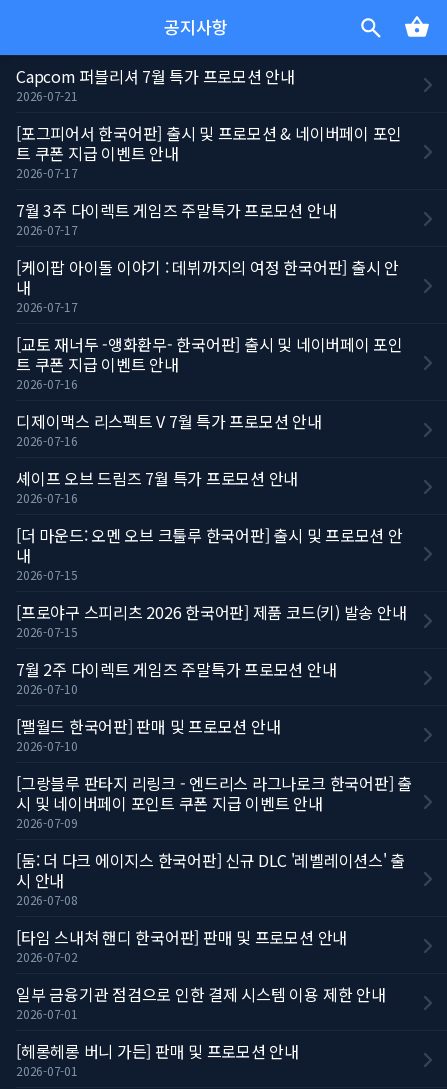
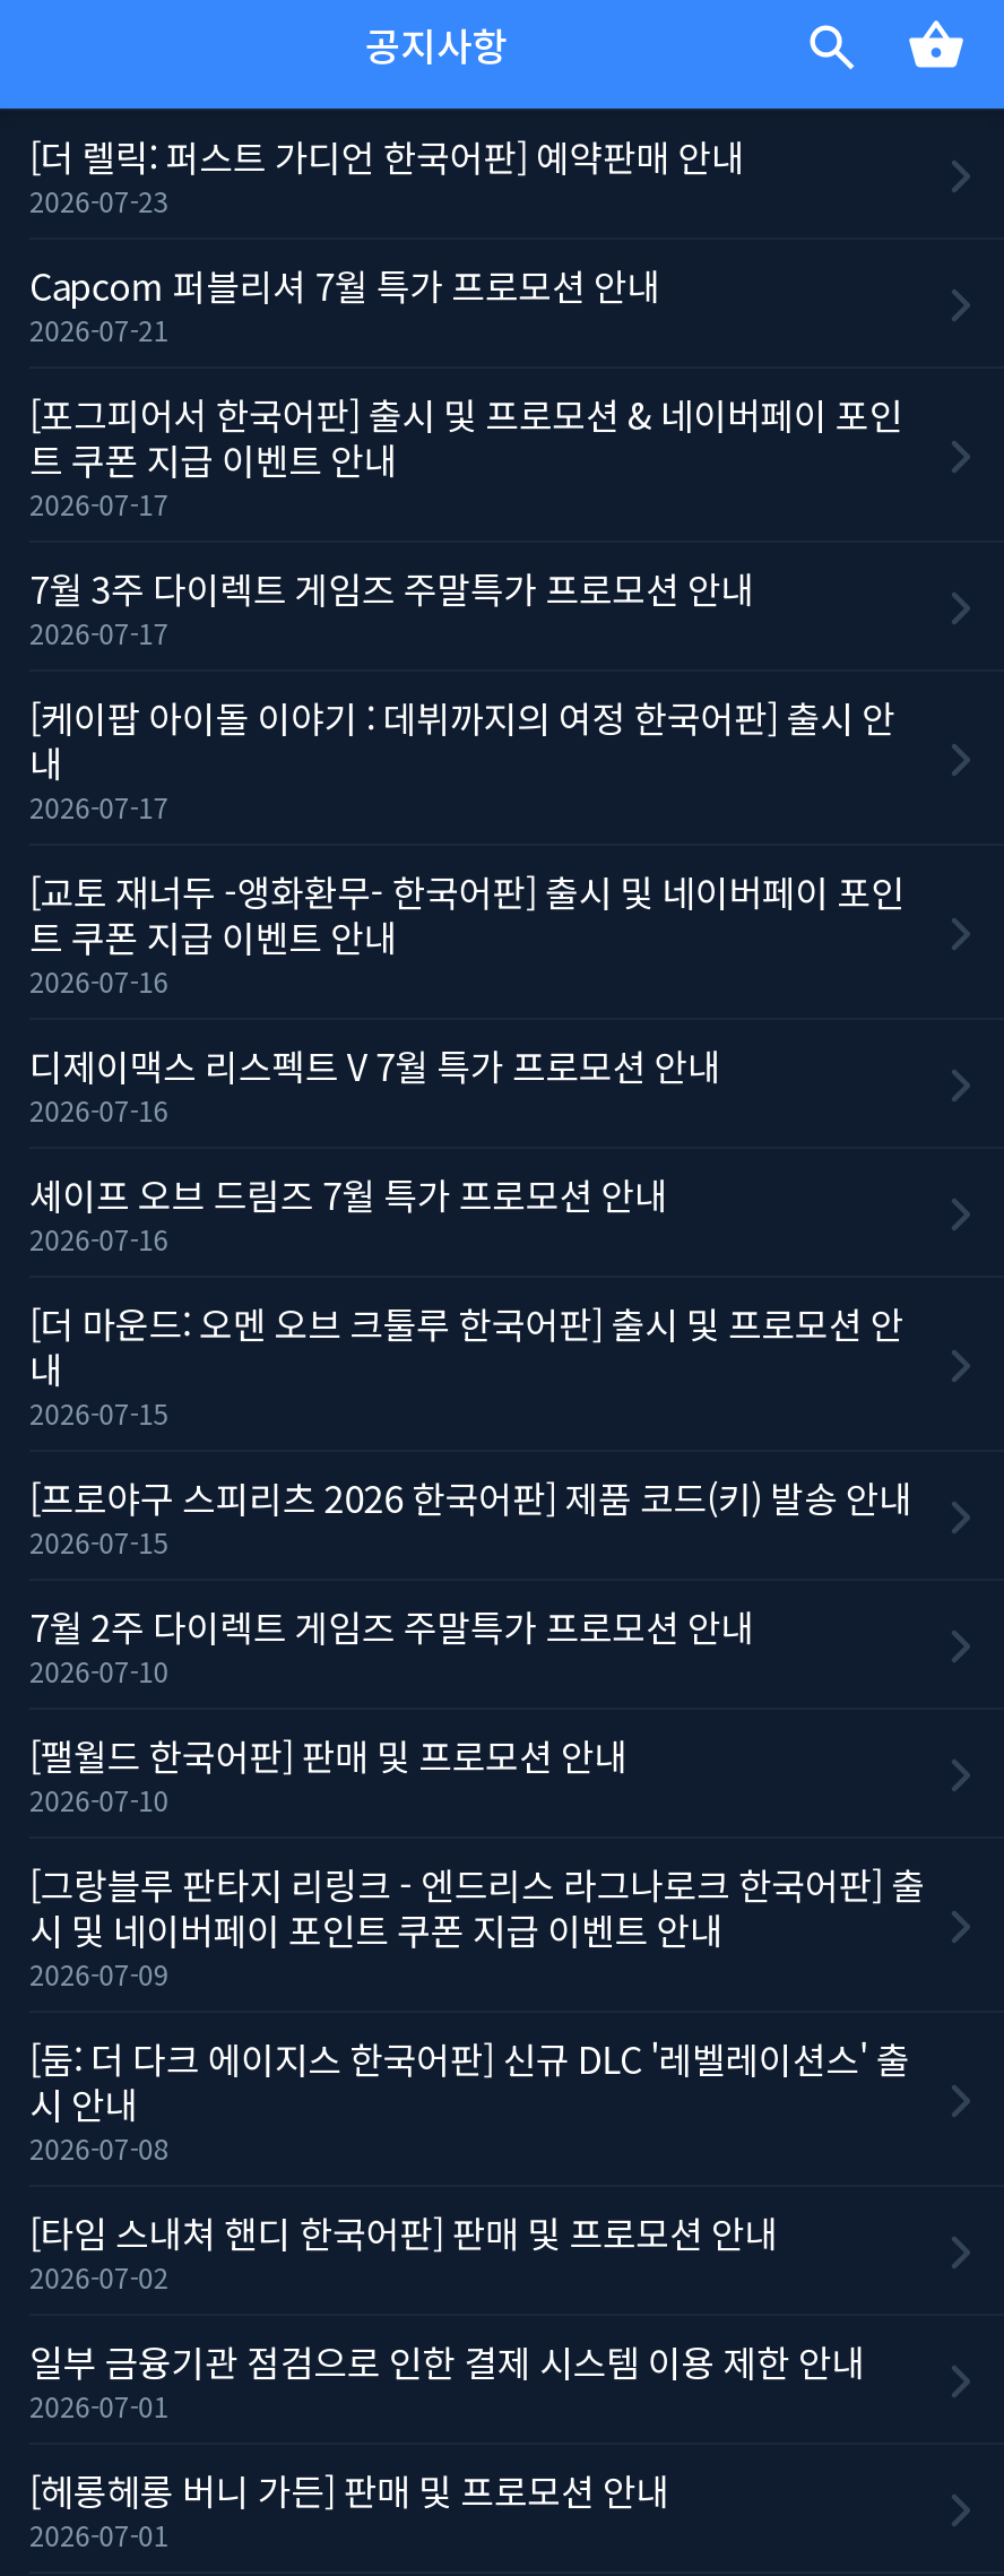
+ [더 렐릭: 퍼스트 가디언 한국어판] 예약판매 안내
+ 2026-07-23
